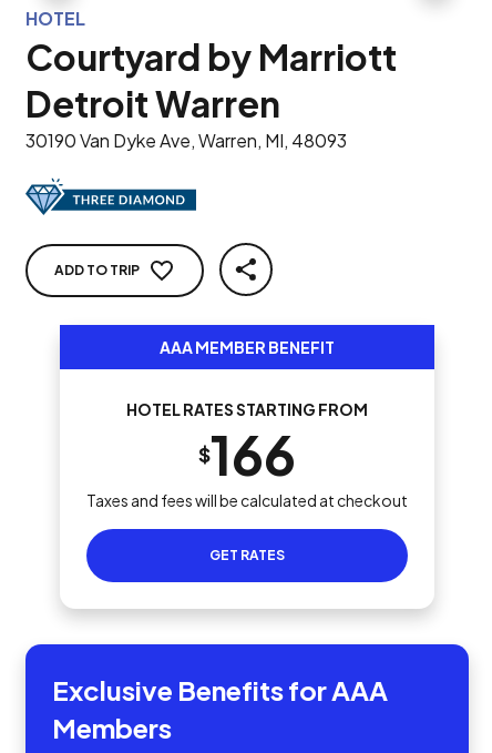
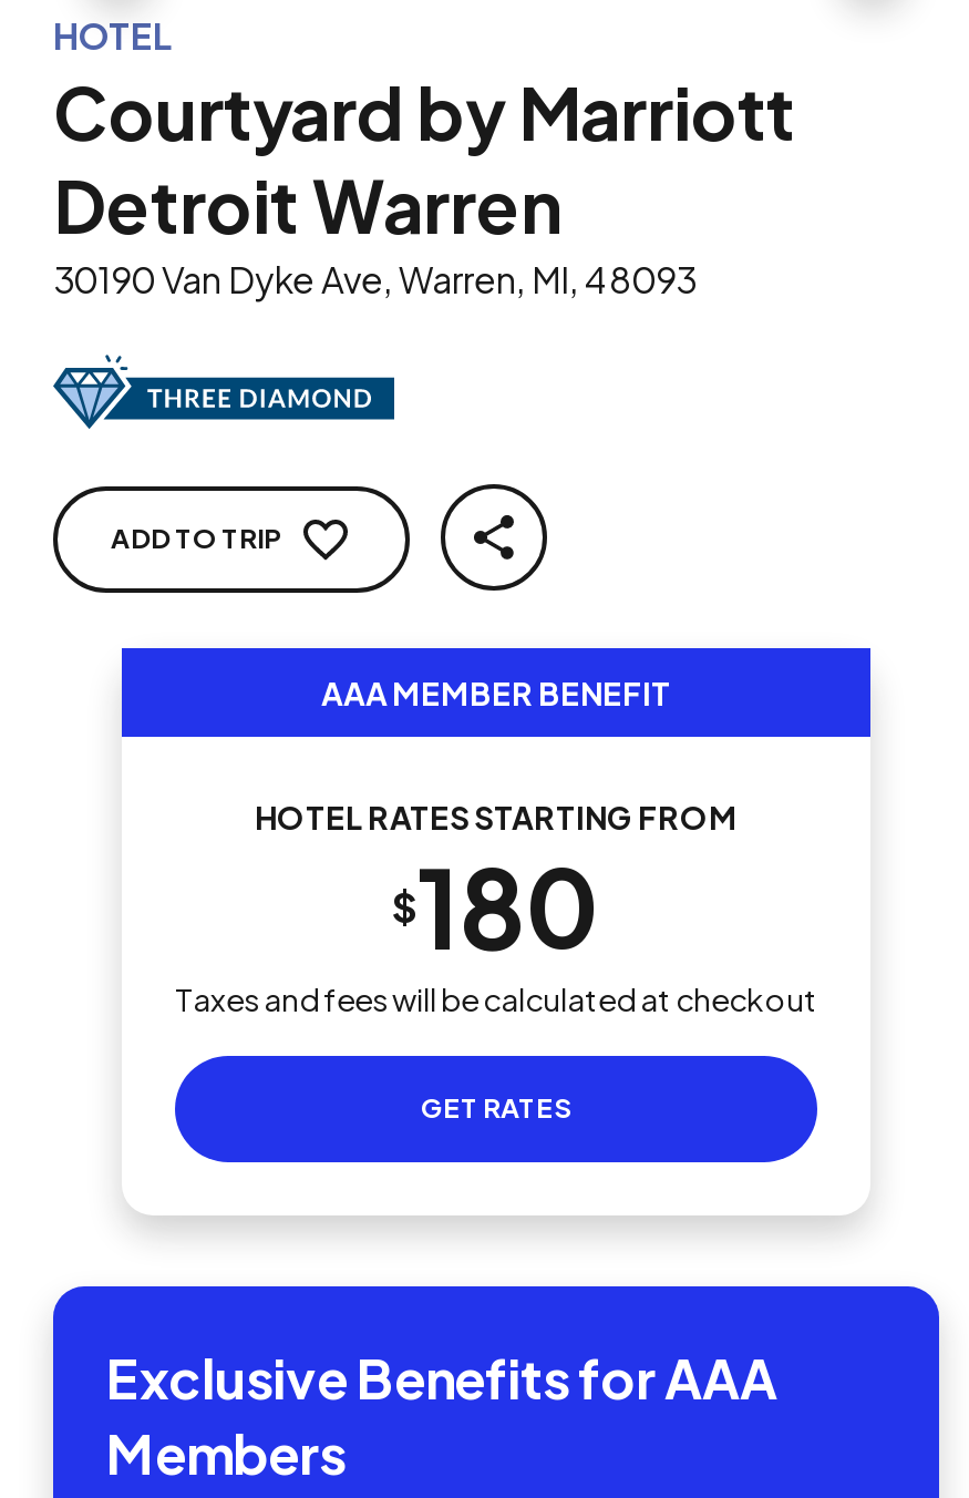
- $166
+ $180
